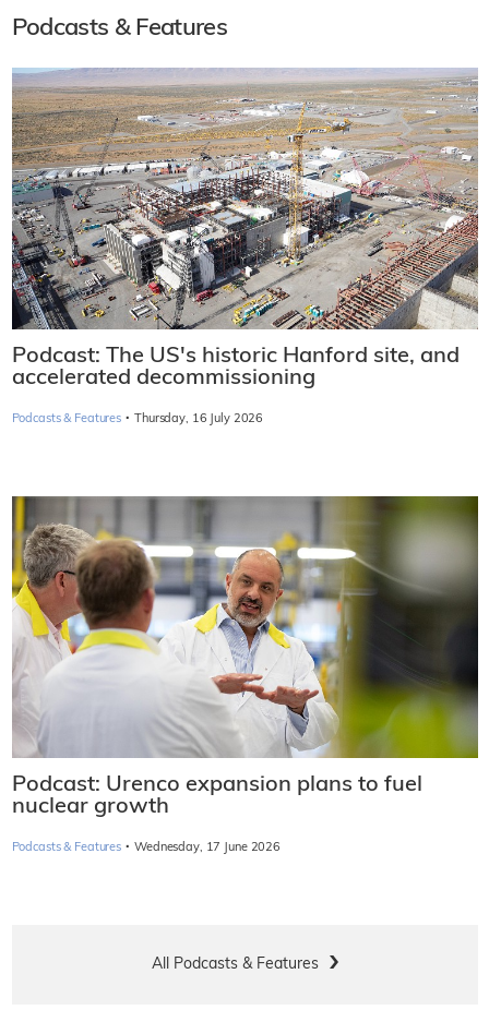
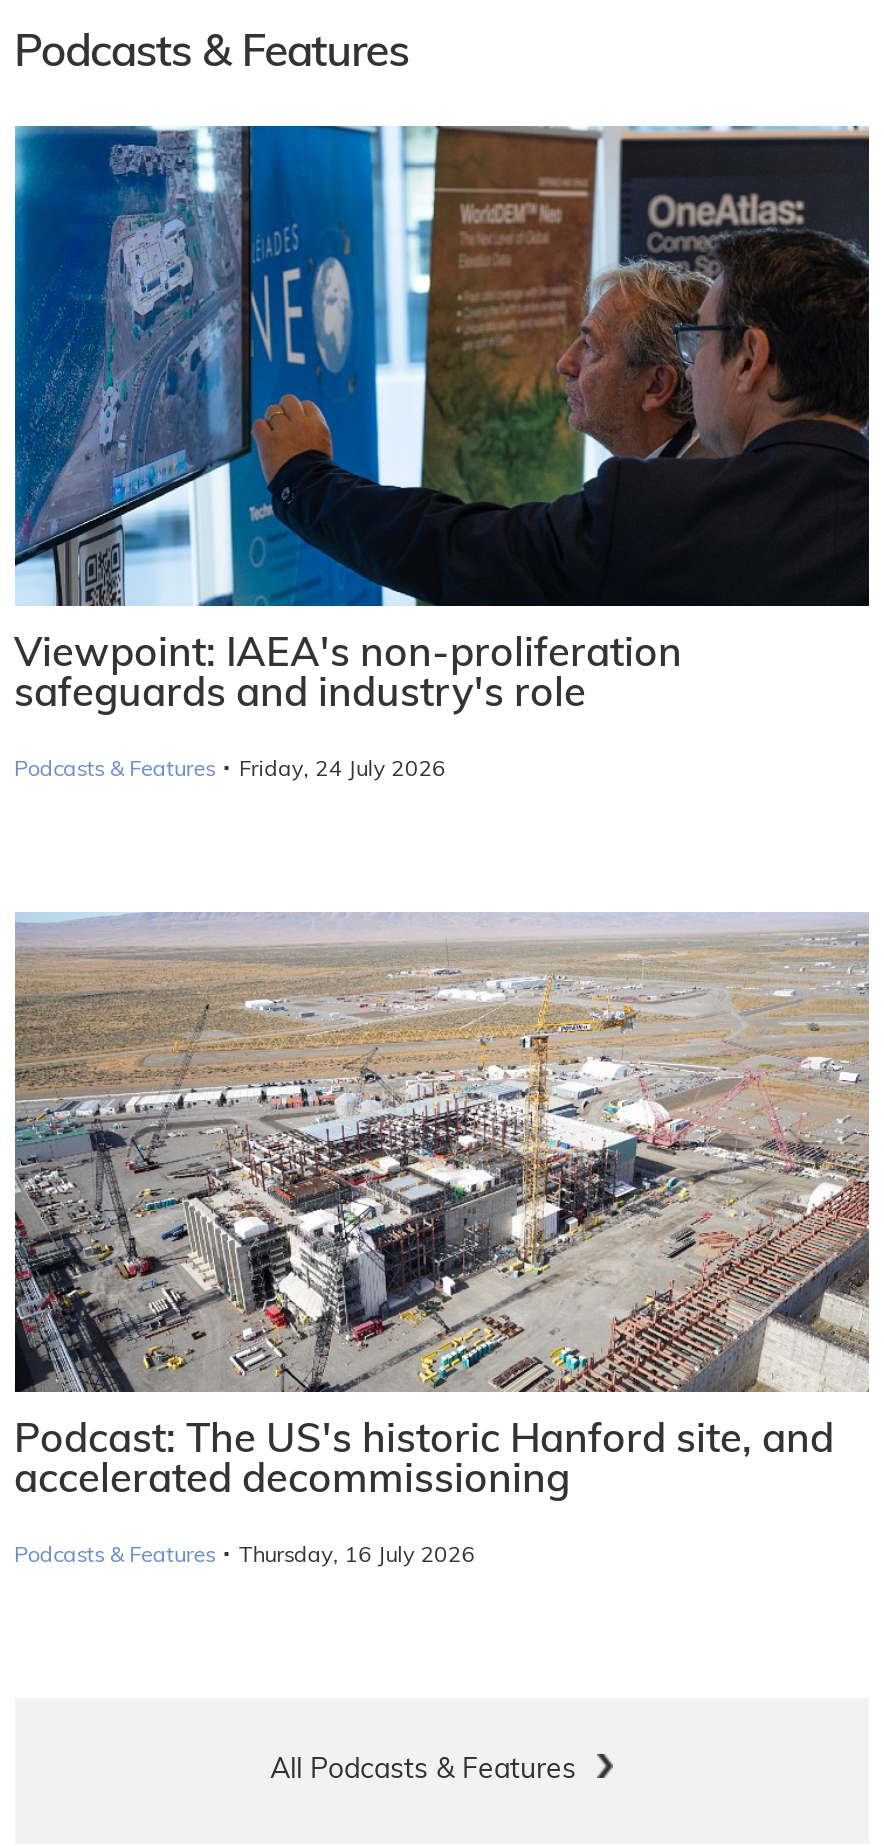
+ [image]
+ Viewpoint: IAEA's non-proliferation
+ safeguards and industry's role
+ Podcasts & Features · Friday, 24 July 2026

moved down: [image] | Podcast: The US's historic Hanford site, and | accelerated decommissioning | Podcasts & Features · Thursday, 16 July 2026

- [image]
- Podcast: Urenco expansion plans to fuel
- nuclear growth
- Podcasts & Features · Wednesday, 17 June 2026
